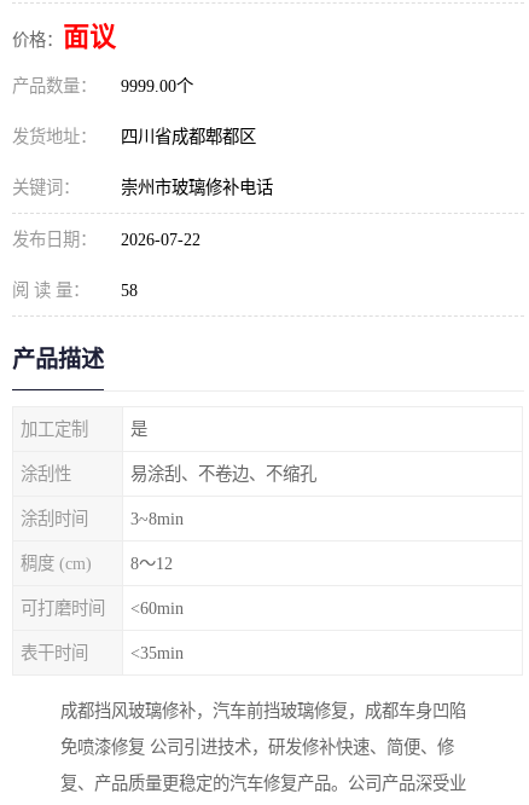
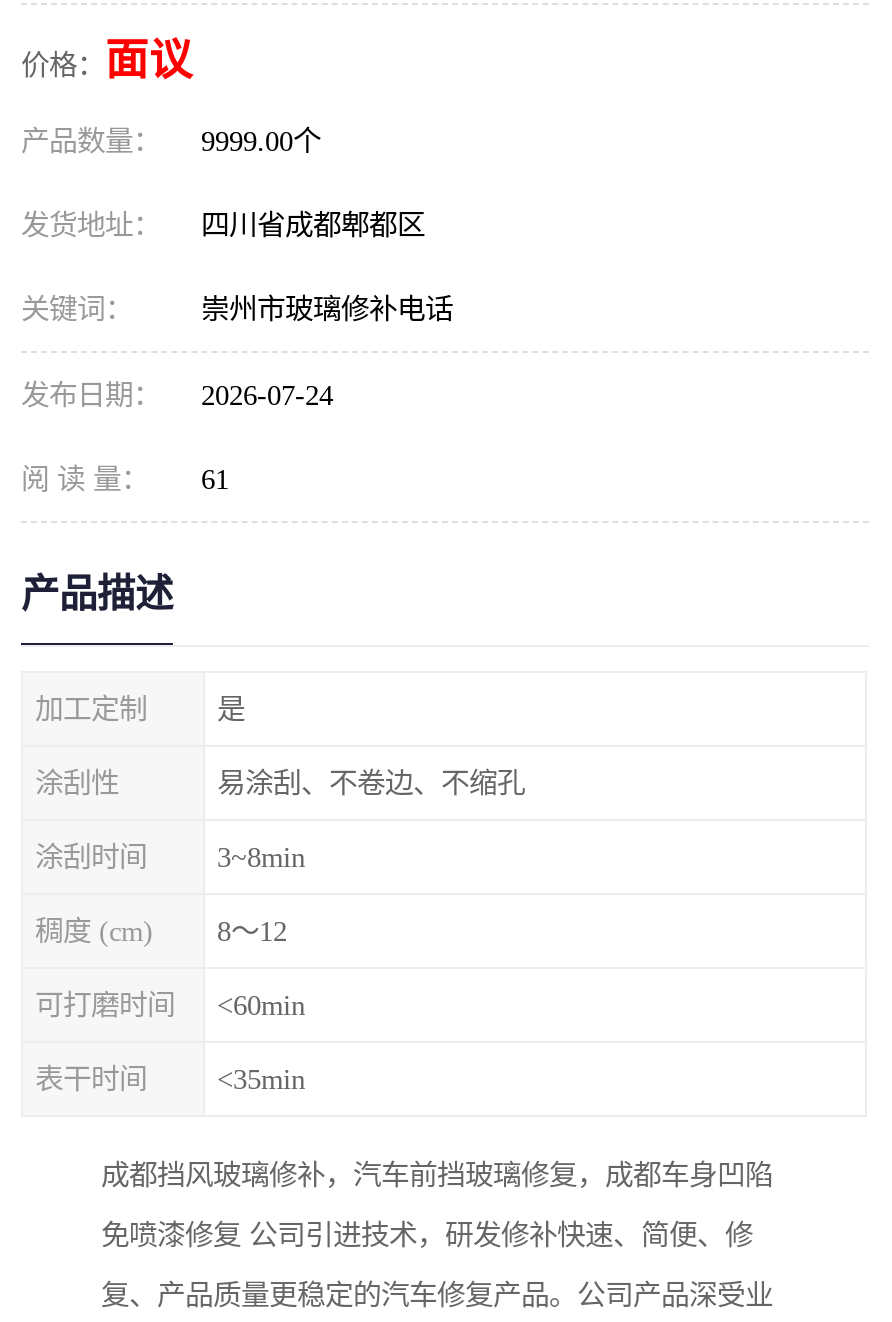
- 发布日期： 2026-07-22
+ 发布日期： 2026-07-24

- 阅 读 量： 58
+ 阅 读 量： 61
